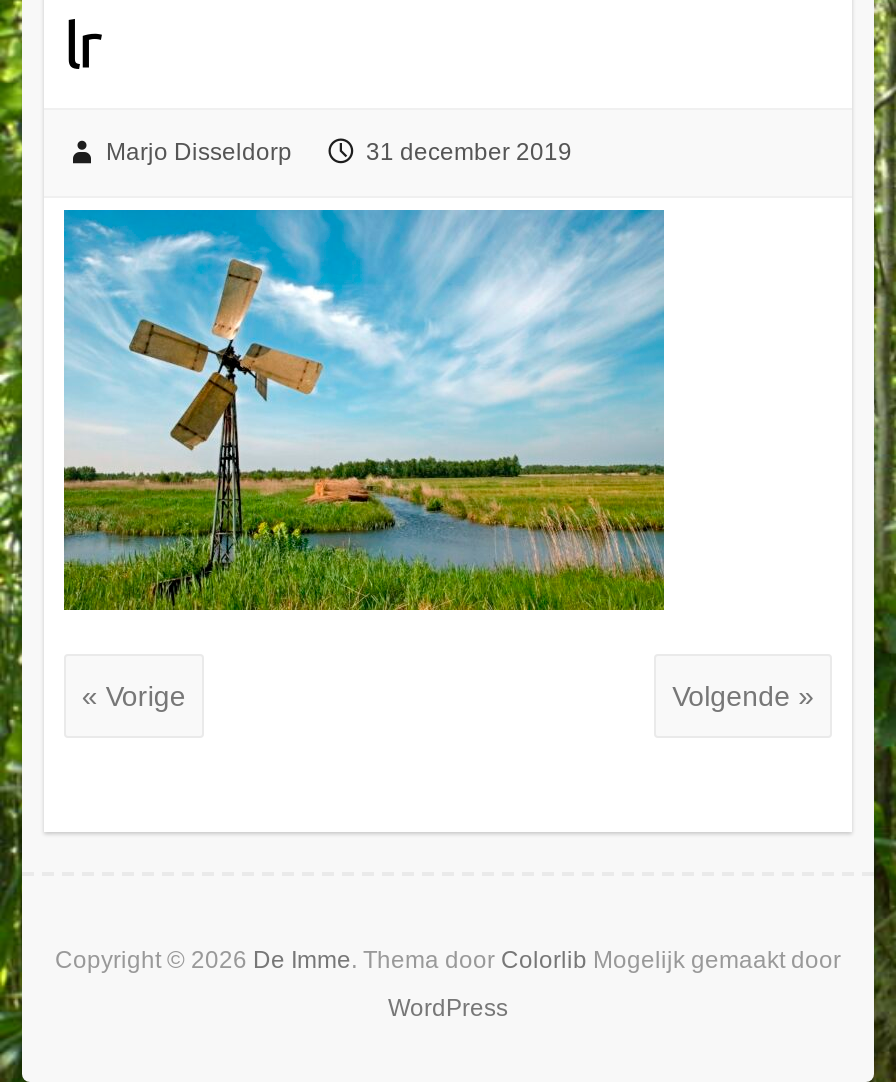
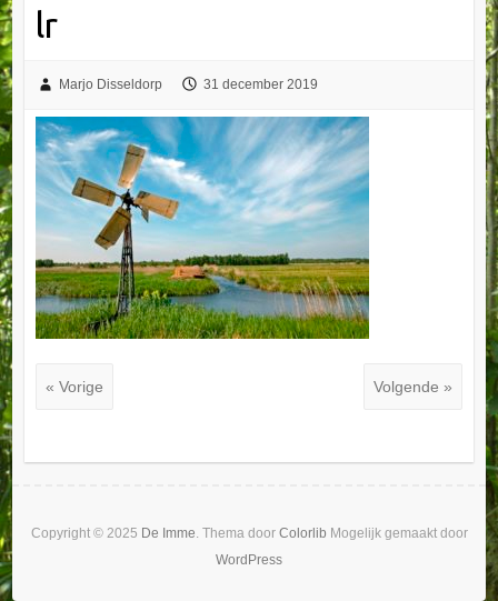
- Copyright © 2026 De Imme. Thema door Colorlib Mogelijk gemaakt door
+ Copyright © 2025 De Imme. Thema door Colorlib Mogelijk gemaakt door
